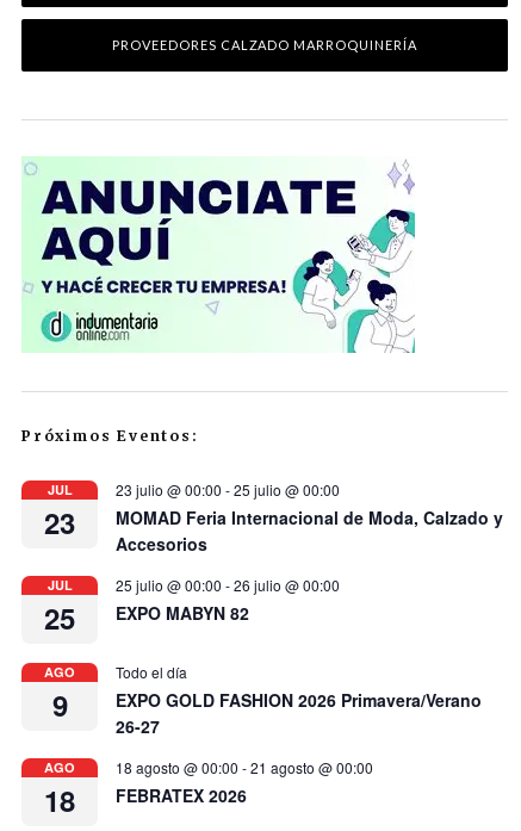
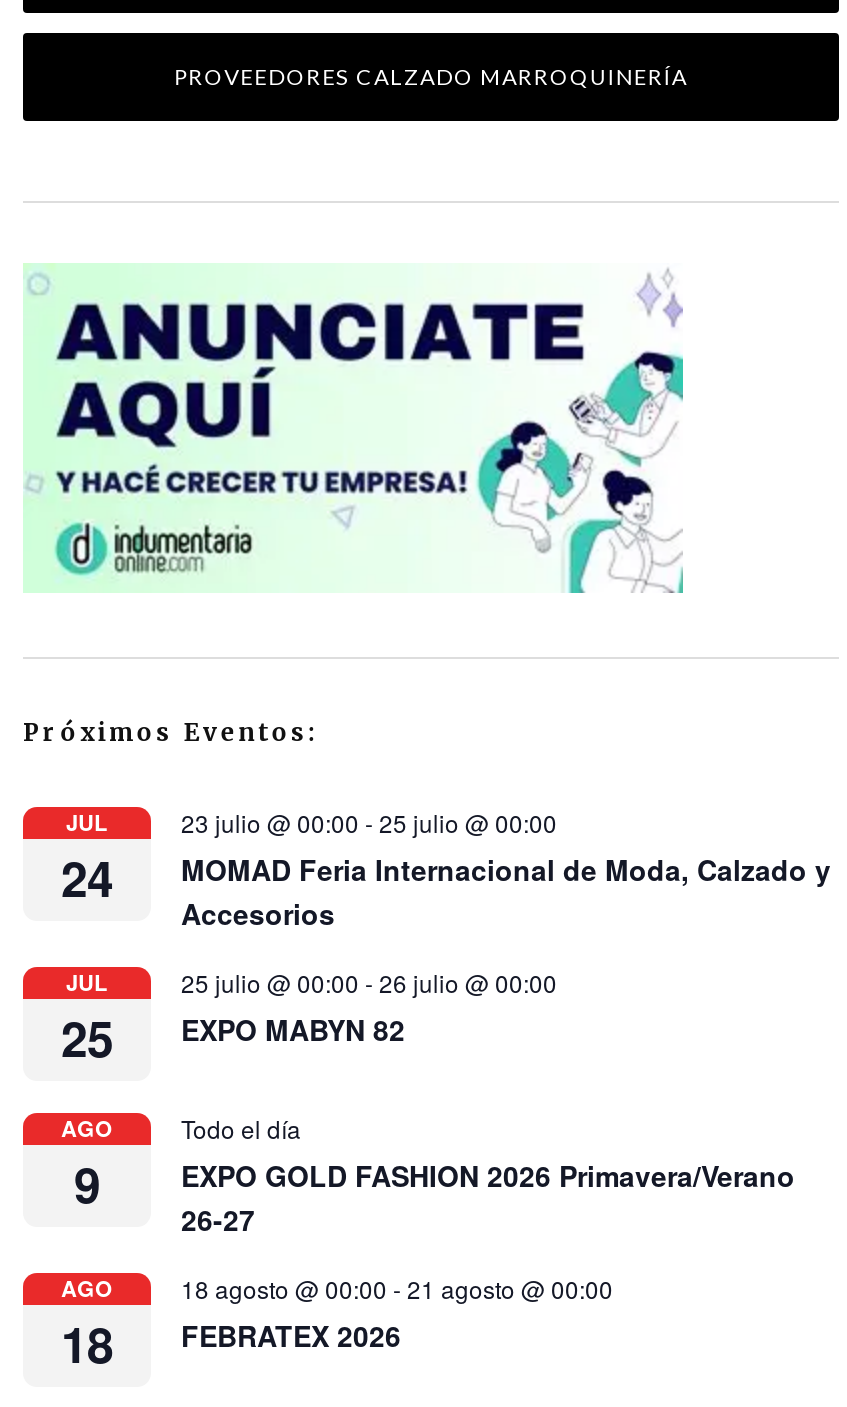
- 23 MOMAD Feria Internacional de Moda, Calzado y
+ 24 MOMAD Feria Internacional de Moda, Calzado y
